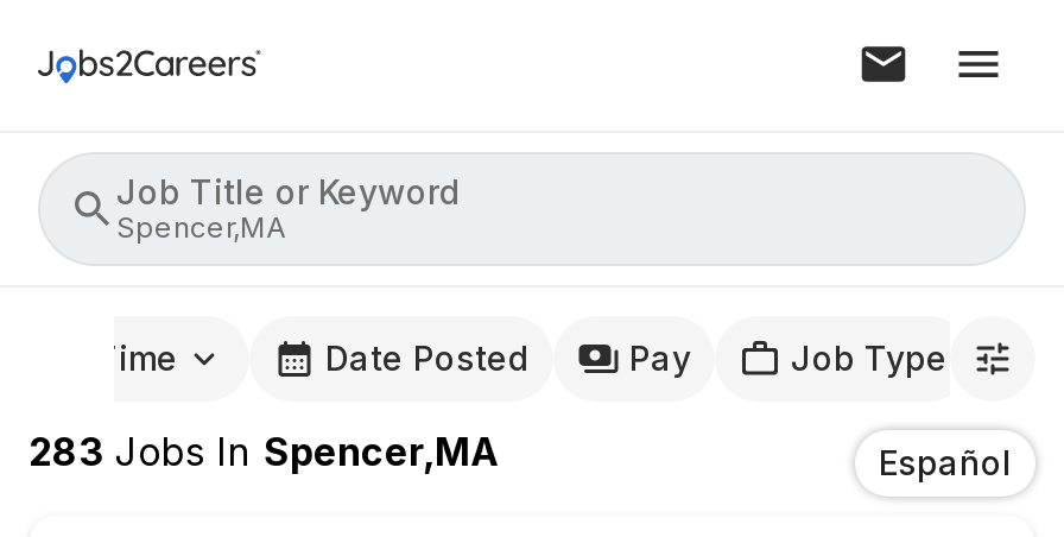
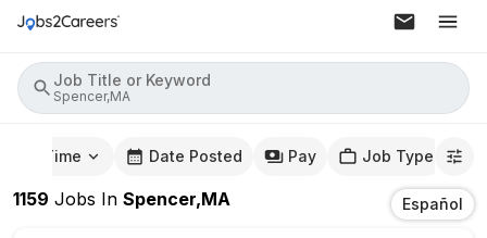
- 283 Jobs In Spencer,MA
+ 1159 Jobs In Spencer,MA
